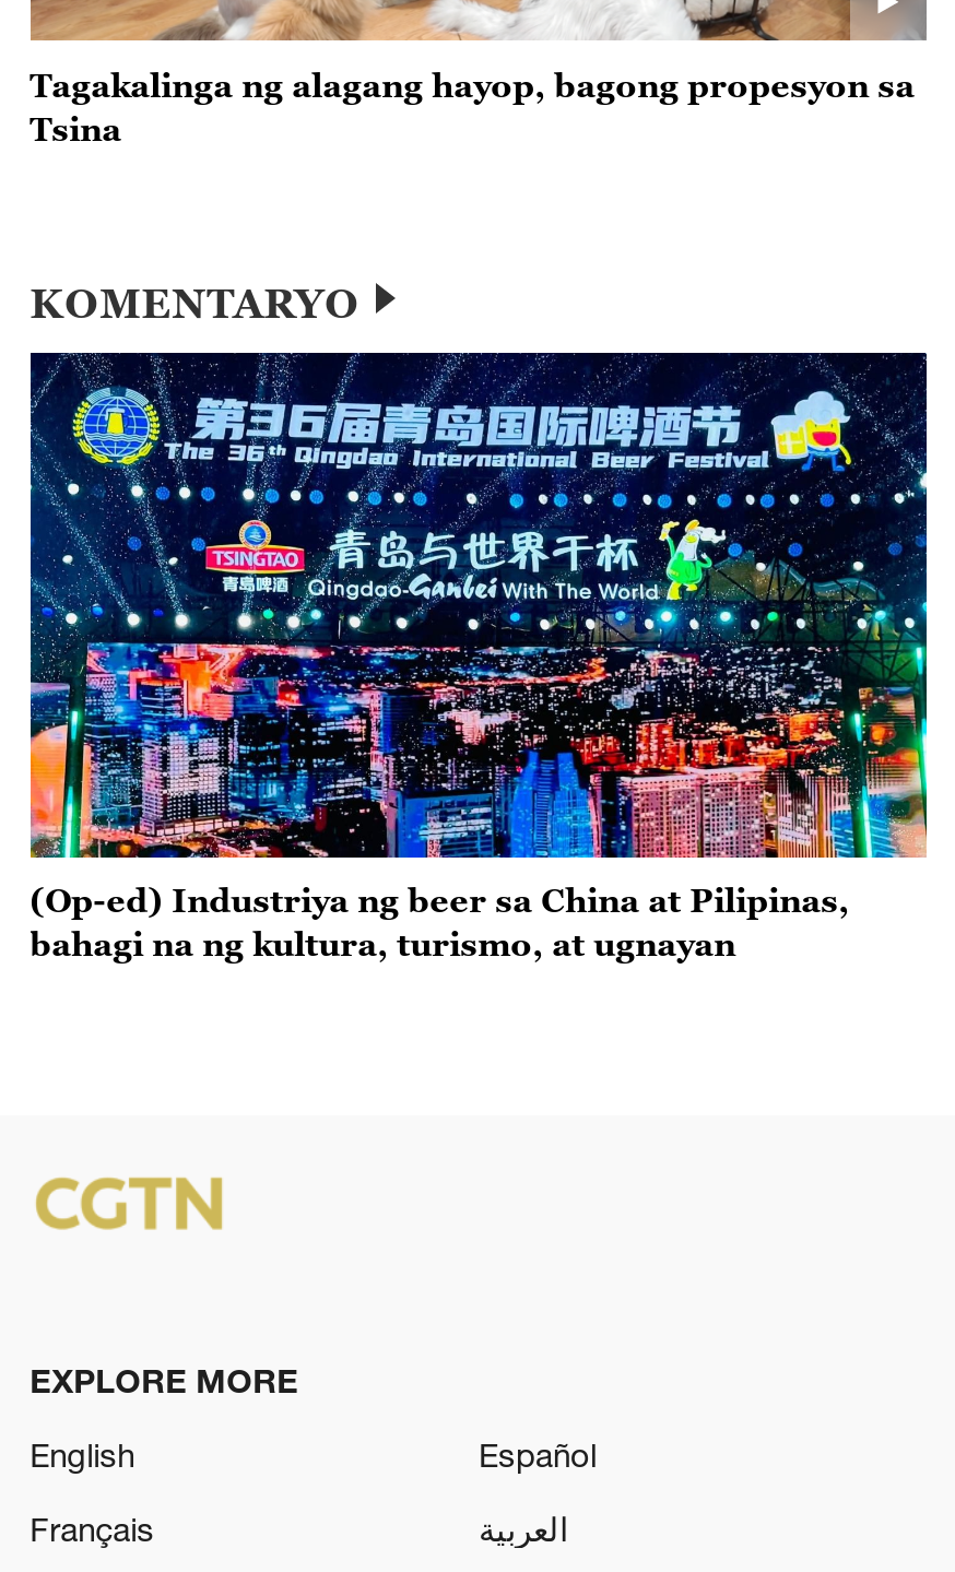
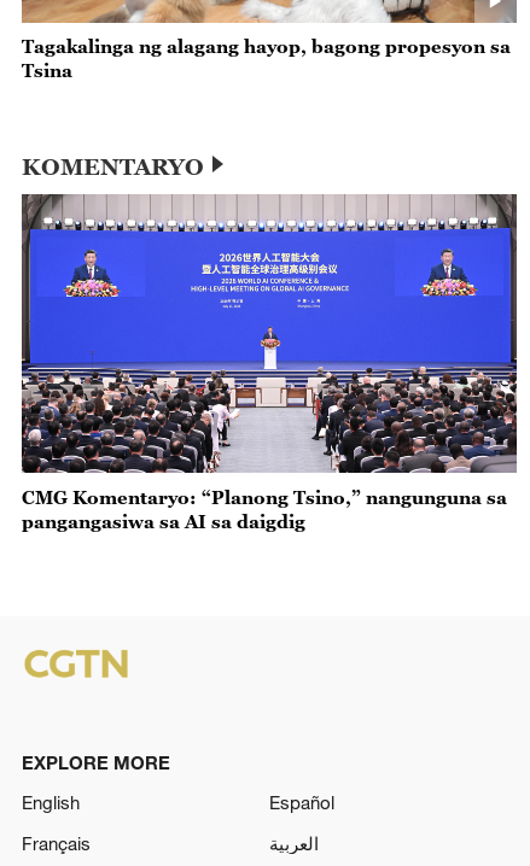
- [image]
- (Op-ed) Industriya ng beer sa China at Pilipinas,
- bahagi na ng kultura, turismo, at ugnayan
+ [image]
+ CMG Komentaryo: “Planong Tsino,” nangunguna sa
+ pangangasiwa sa AI sa daigdig
